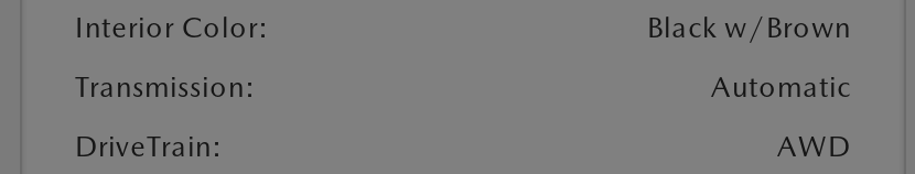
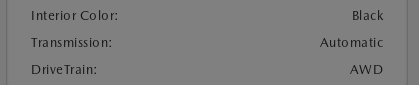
- Black w/Brown
+ Black
